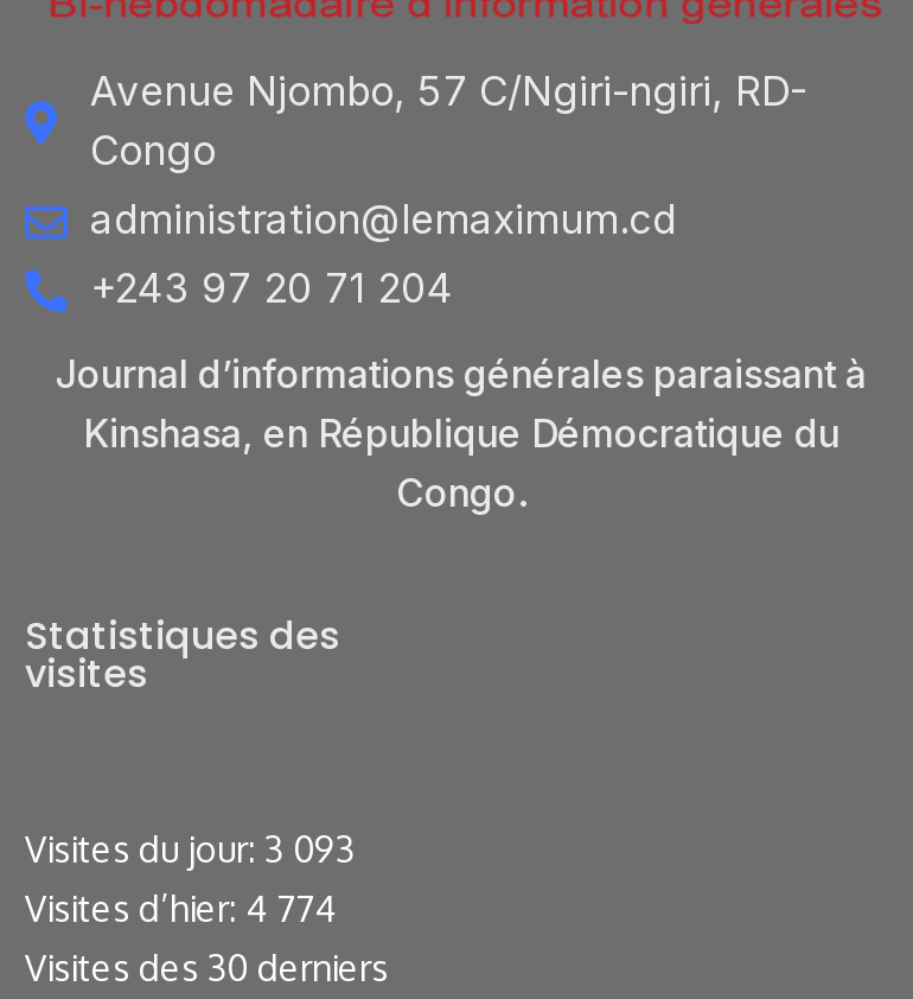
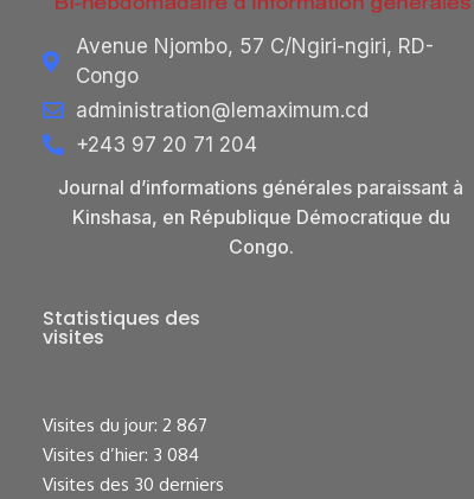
- Visites du jour: 3 093
+ Visites du jour: 2 867

- Visites d’hier: 4 774
+ Visites d’hier: 3 084
